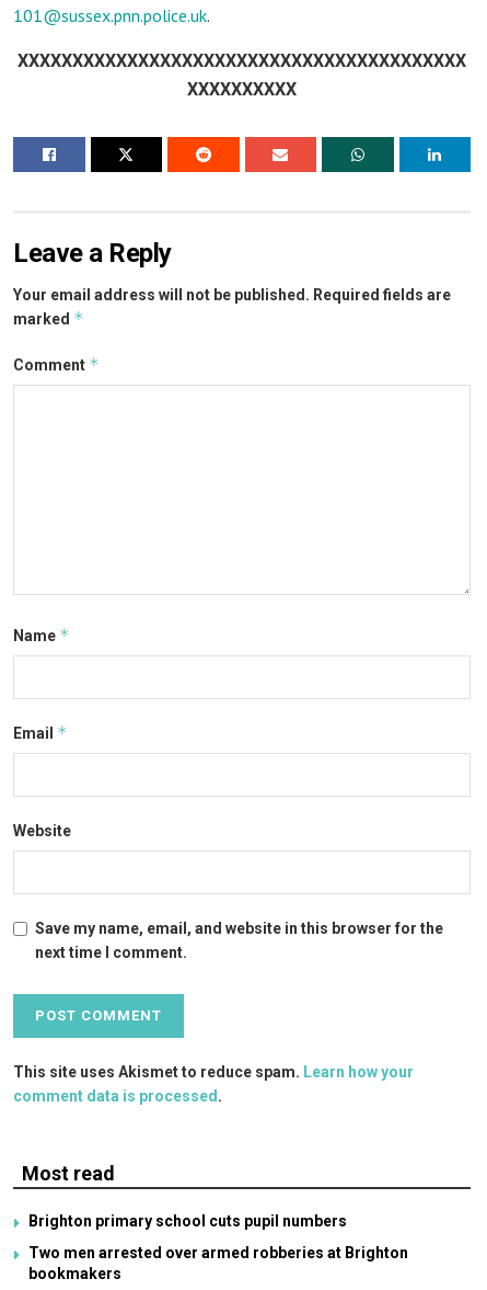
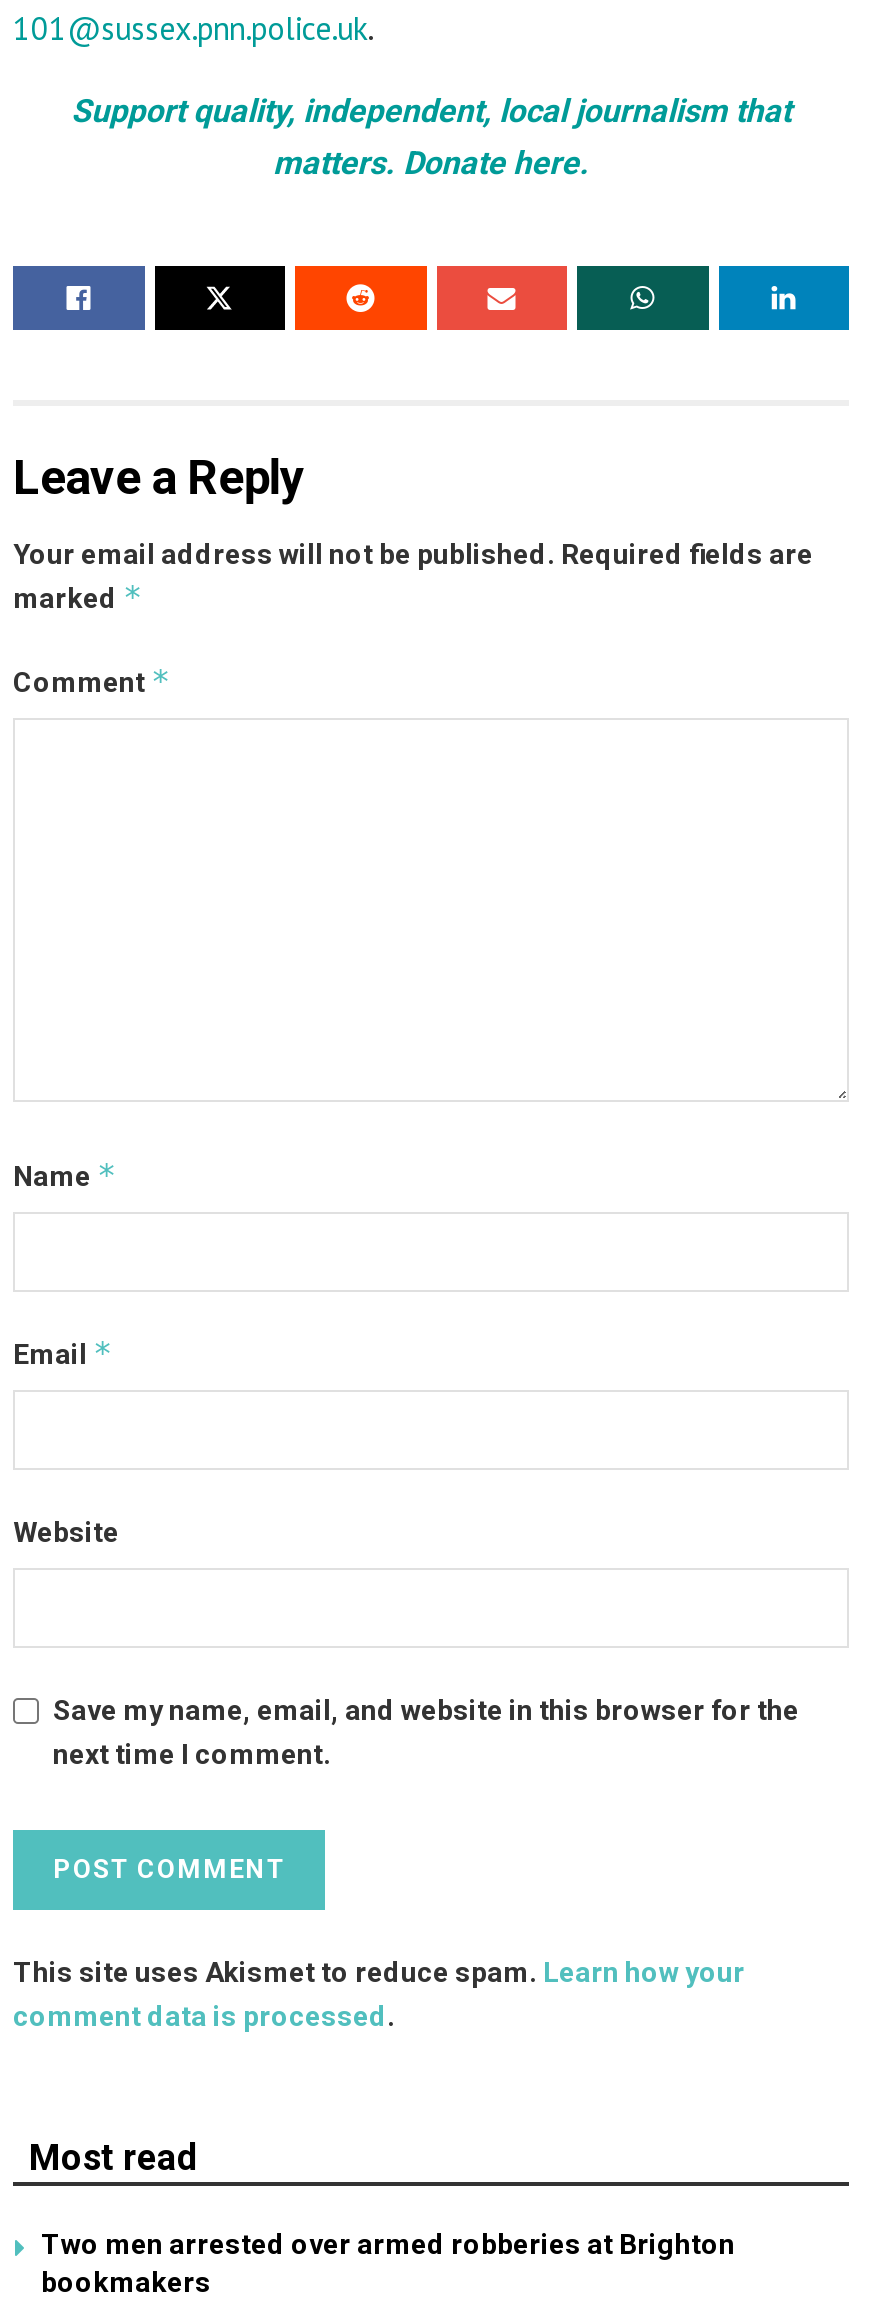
- XXXXXXXXXXXXXXXXXXXXXXXXXXXXXXXXXXXXXXXXX
- XXXXXXXXXX
+ Support quality, independent, local journalism that
+ matters. Donate here.

- Brighton primary school cuts pupil numbers
